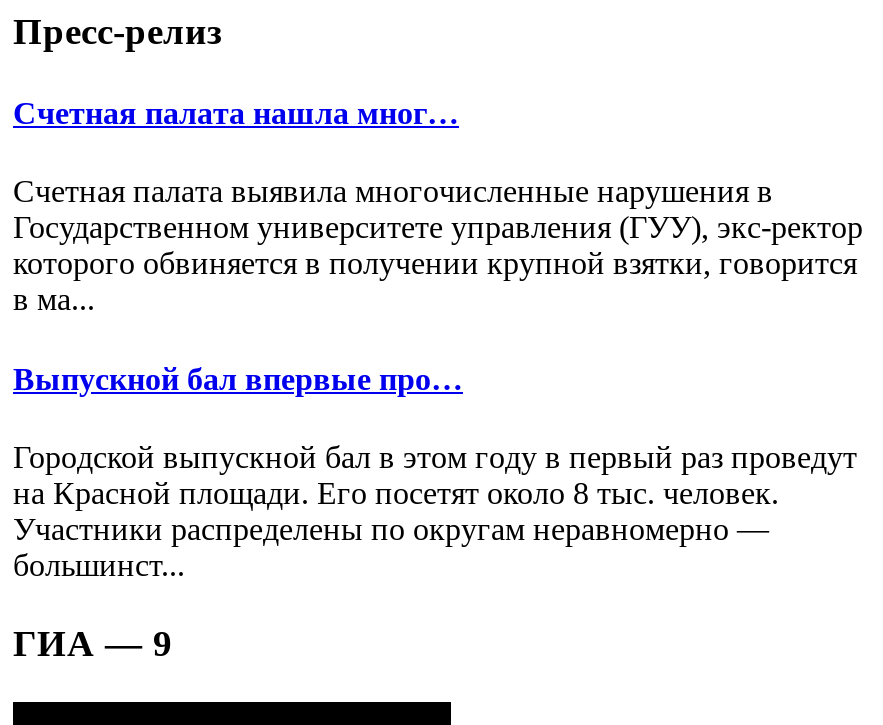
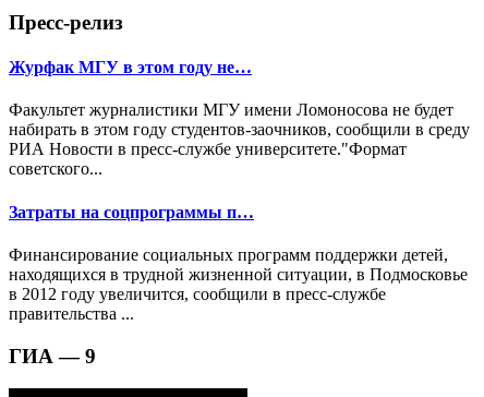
- Счетная палата нашла мног…
+ Журфак МГУ в этом году не…

- Счетная палата выявила многочисленные нарушения в
- Государственном университете управления (ГУУ), экс-ректор
- которого обвиняется в получении крупной взятки, говорится
- в ма...
+ Факультет журналистики МГУ имени Ломоносова не будет
+ набирать в этом году студентов-заочников, сообщили в среду
+ РИА Новости в пресс-службе университете."Формат
+ советского...

- Выпускной бал впервые про…
+ Затраты на соцпрограммы п…

- Городской выпускной бал в этом году в первый раз проведут
- на Красной площади. Его посетят около 8 тыс. человек.
- Участники распределены по округам неравномерно —
- большинст...
+ Финансирование социальных программ поддержки детей,
+ находящихся в трудной жизненной ситуации, в Подмосковье
+ в 2012 году увеличится, сообщили в пресс-службе
+ правительства ...
